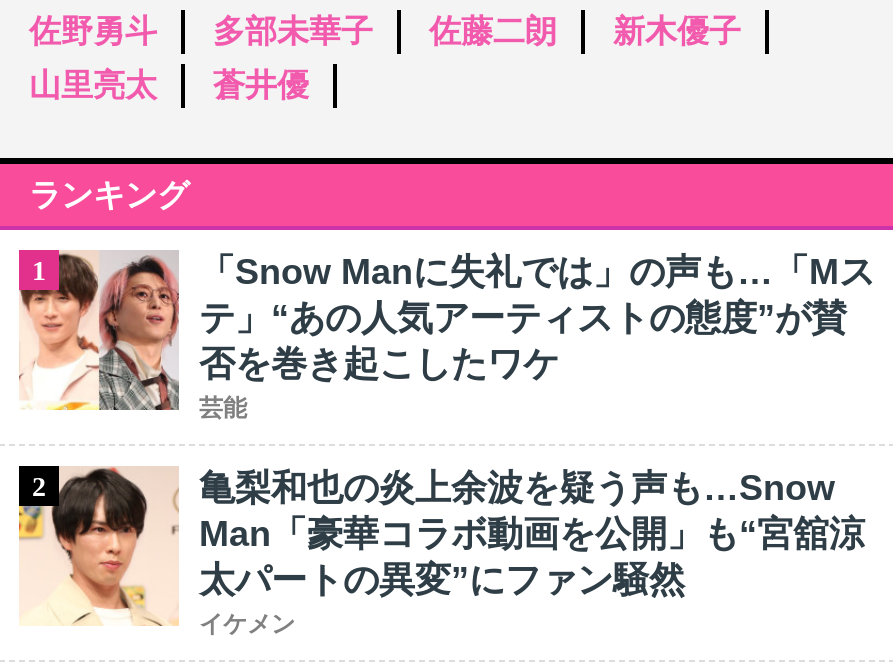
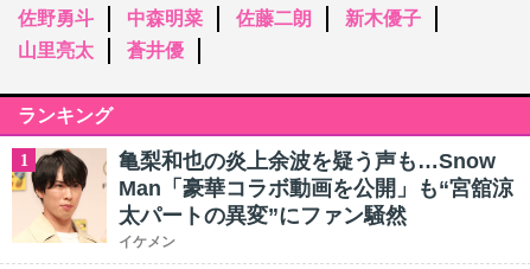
- 多部未華子
+ 中森明菜

- [image]
- 「Snow Manに失礼では」の声も…「Mス
- テ」“あの人気アーティストの態度”が賛
- 否を巻き起こしたワケ
- 芸能
- 2
